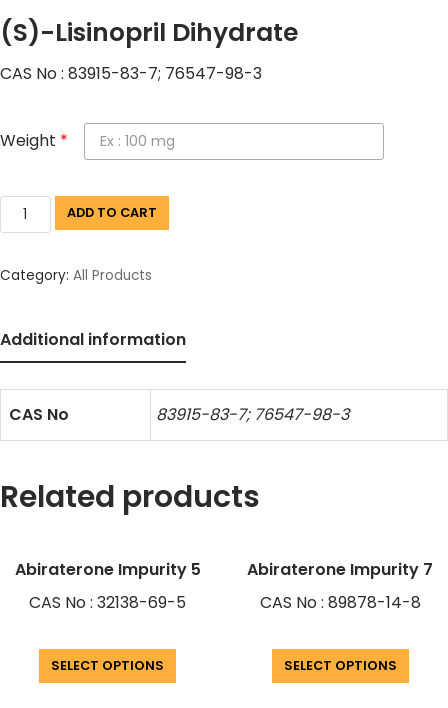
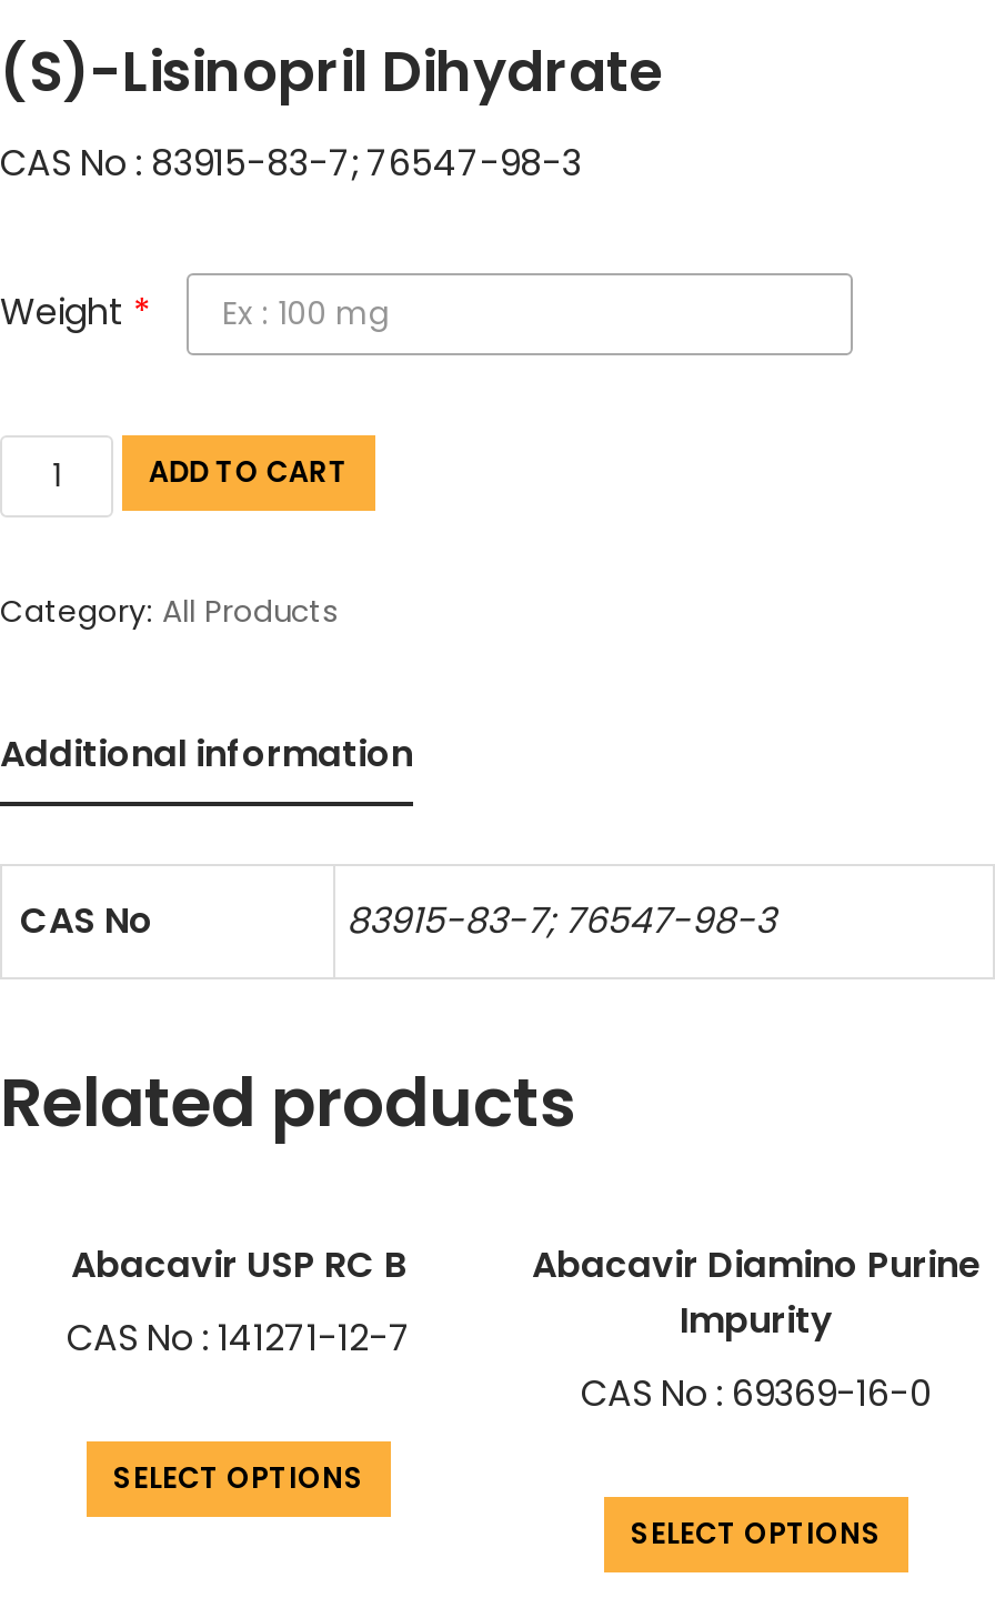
- Abiraterone Impurity 5
- CAS No : 32138-69-5
+ Abacavir USP RC B
+ CAS No : 141271-12-7

- Abiraterone Impurity 7
- CAS No : 89878-14-8
+ Abacavir Diamino Purine
+ Impurity
+ CAS No : 69369-16-0
